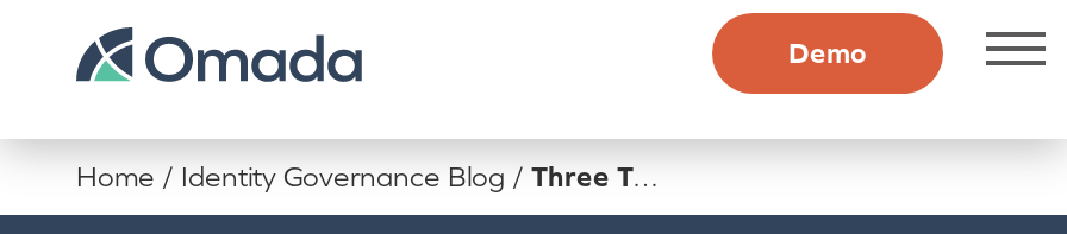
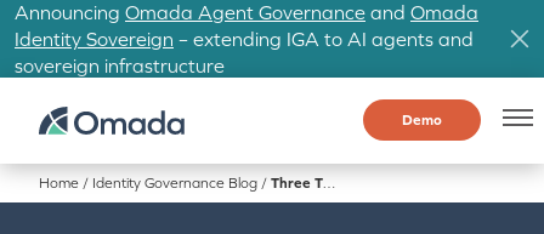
+ Announcing Omada Agent Governance and Omada
+ Identity Sovereign – extending IGA to AI agents and
+ sovereign infrastructure
